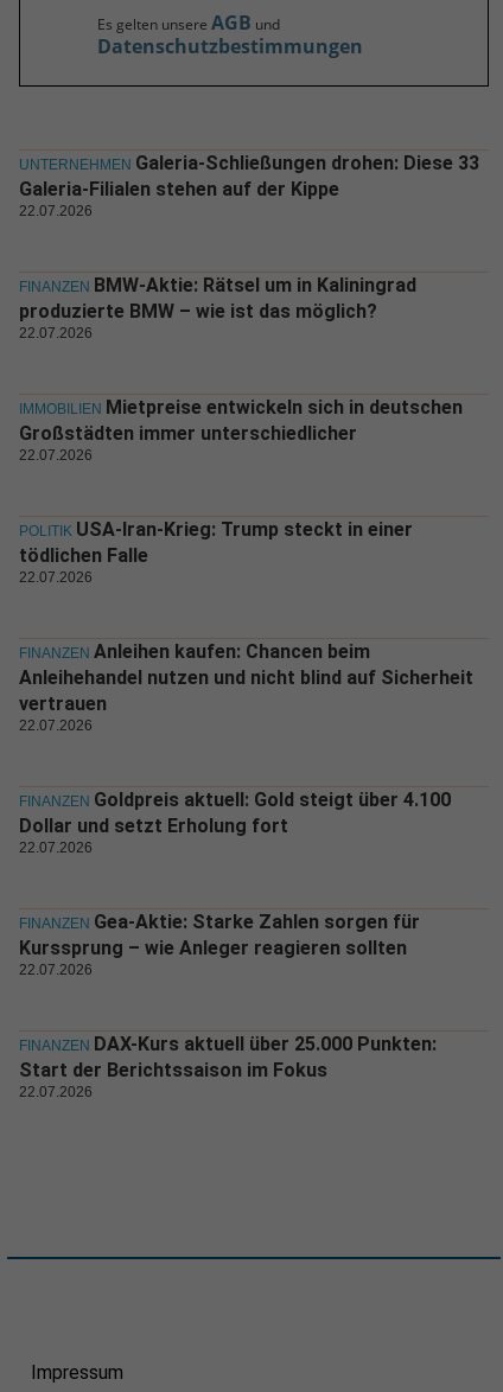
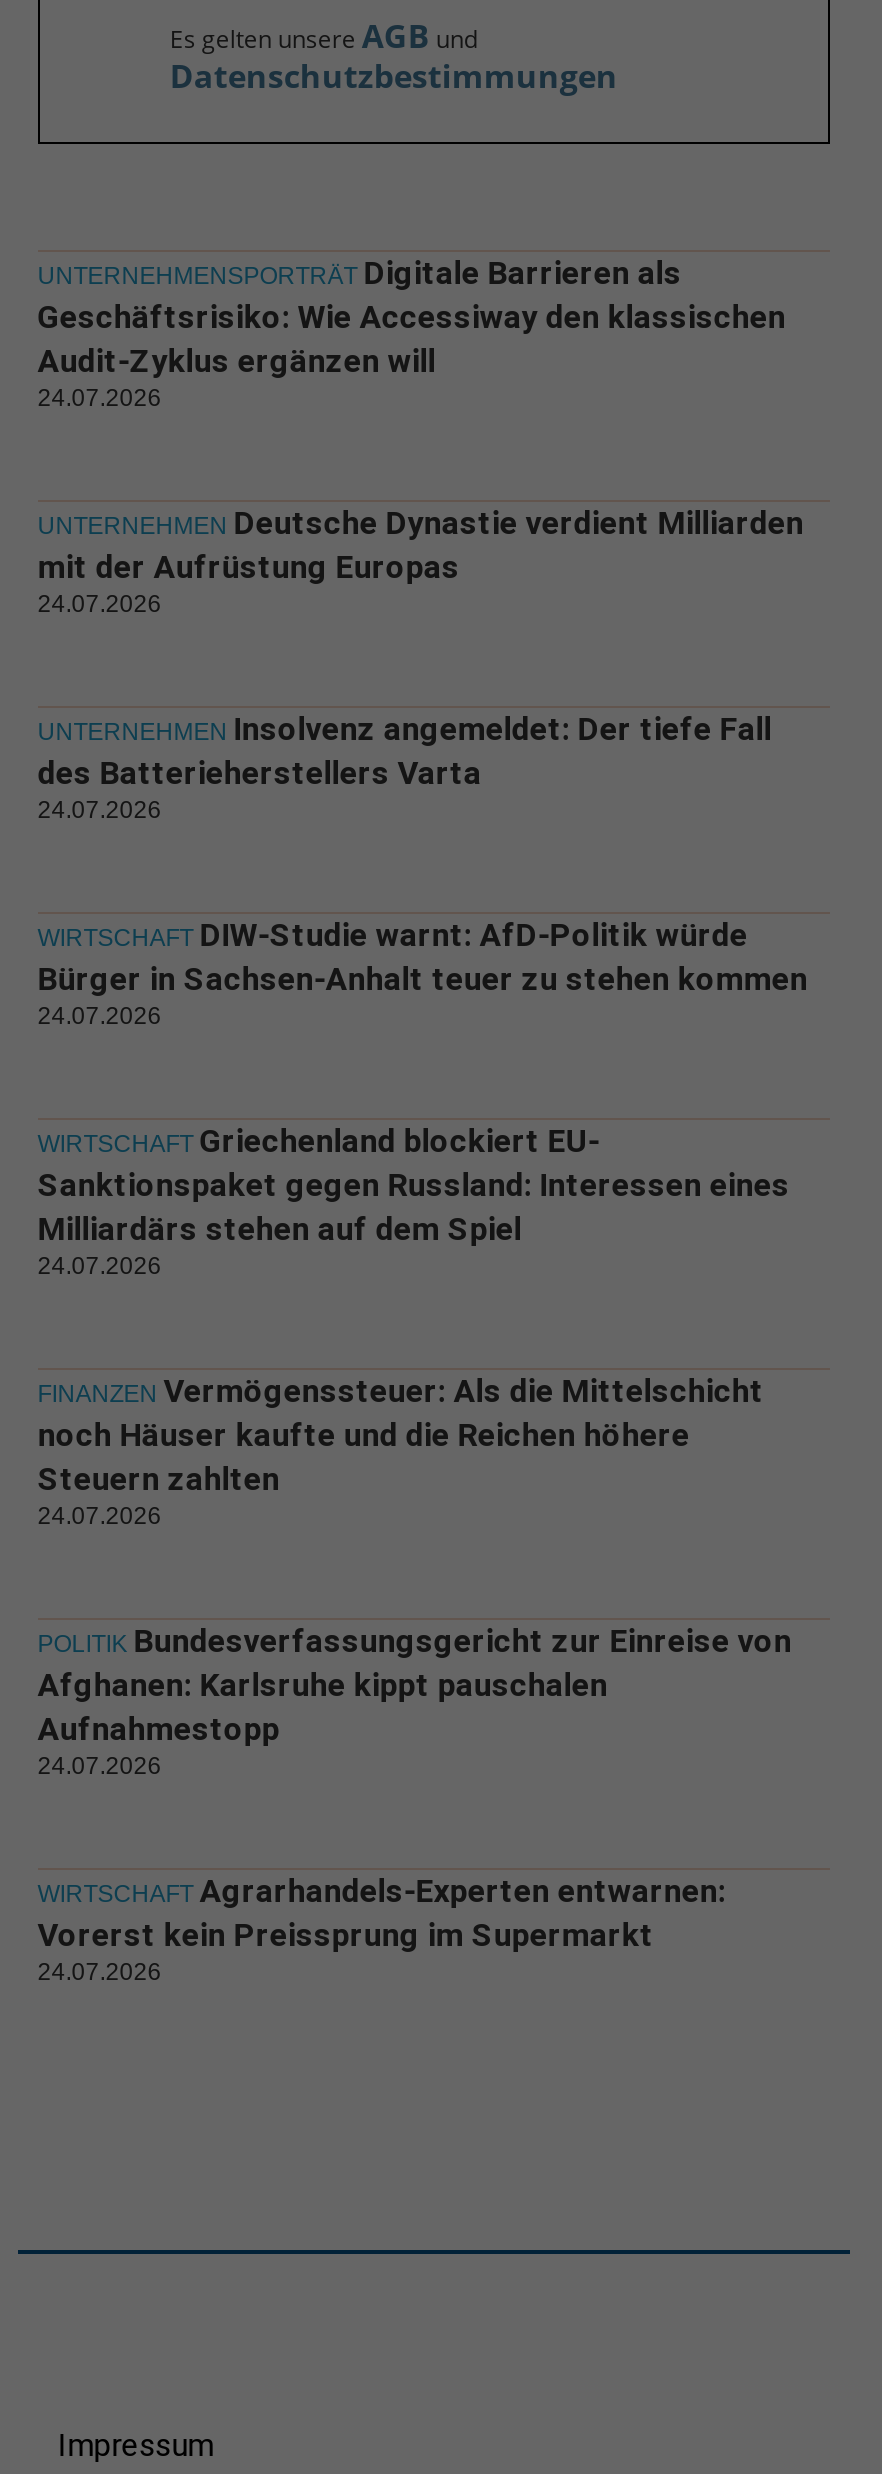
- UNTERNEHMEN Galeria-Schließungen drohen: Diese 33
- Galeria-Filialen stehen auf der Kippe
- 22.07.2026
+ UNTERNEHMENSPORTRÄT Digitale Barrieren als
+ Geschäftsrisiko: Wie Accessiway den klassischen
+ Audit-Zyklus ergänzen will
+ 24.07.2026

- FINANZEN BMW-Aktie: Rätsel um in Kaliningrad
- produzierte BMW – wie ist das möglich?
- 22.07.2026
+ UNTERNEHMEN Deutsche Dynastie verdient Milliarden
+ mit der Aufrüstung Europas
+ 24.07.2026

- IMMOBILIEN Mietpreise entwickeln sich in deutschen
- Großstädten immer unterschiedlicher
- 22.07.2026
+ UNTERNEHMEN Insolvenz angemeldet: Der tiefe Fall
+ des Batterieherstellers Varta
+ 24.07.2026

- POLITIK USA-Iran-Krieg: Trump steckt in einer
- tödlichen Falle
- 22.07.2026
+ WIRTSCHAFT DIW-Studie warnt: AfD-Politik würde
+ Bürger in Sachsen-Anhalt teuer zu stehen kommen
+ 24.07.2026

- FINANZEN Anleihen kaufen: Chancen beim
- Anleihehandel nutzen und nicht blind auf Sicherheit
- vertrauen
- 22.07.2026
+ WIRTSCHAFT Griechenland blockiert EU-
+ Sanktionspaket gegen Russland: Interessen eines
+ Milliardärs stehen auf dem Spiel
+ 24.07.2026

- FINANZEN Goldpreis aktuell: Gold steigt über 4.100
- Dollar und setzt Erholung fort
- 22.07.2026
+ FINANZEN Vermögenssteuer: Als die Mittelschicht
+ noch Häuser kaufte und die Reichen höhere
+ Steuern zahlten
+ 24.07.2026

- FINANZEN Gea-Aktie: Starke Zahlen sorgen für
- Kurssprung – wie Anleger reagieren sollten
- 22.07.2026
+ POLITIK Bundesverfassungsgericht zur Einreise von
+ Afghanen: Karlsruhe kippt pauschalen
+ Aufnahmestopp
+ 24.07.2026

- FINANZEN DAX-Kurs aktuell über 25.000 Punkten:
- Start der Berichtssaison im Fokus
- 22.07.2026
+ WIRTSCHAFT Agrarhandels-Experten entwarnen:
+ Vorerst kein Preissprung im Supermarkt
+ 24.07.2026
